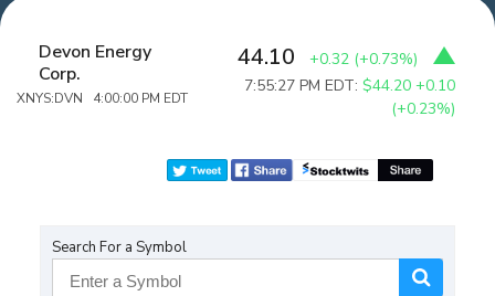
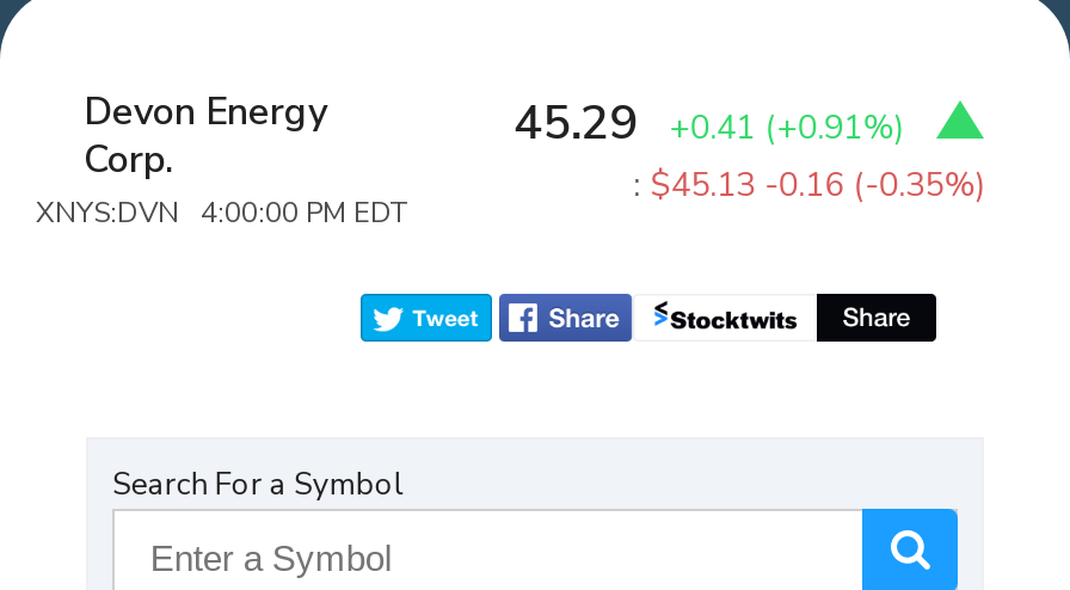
- 44.10
- +0.32 (+0.73%)
- 7:55:27 PM EDT: $44.20 +0.10
- (+0.23%)
+ 45.29
+ +0.41 (+0.91%)
+ : $45.13 -0.16 (-0.35%)
